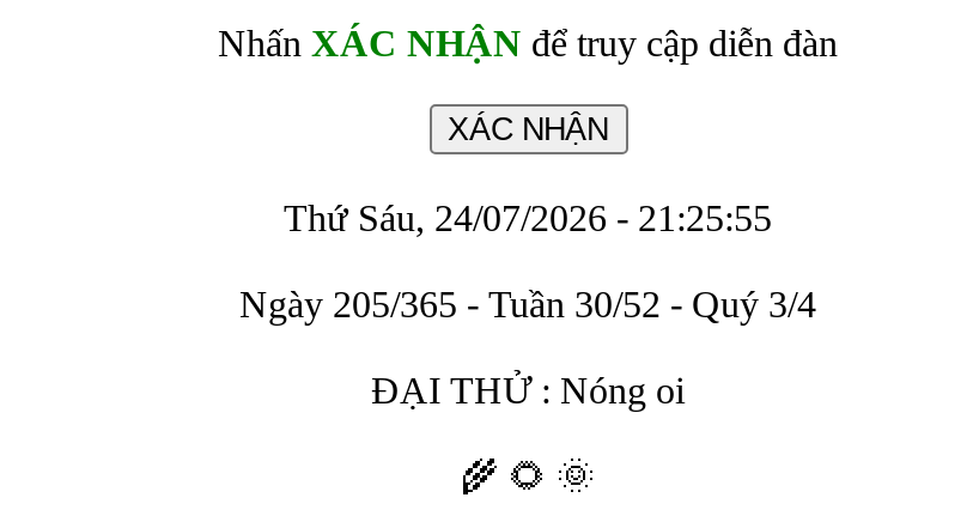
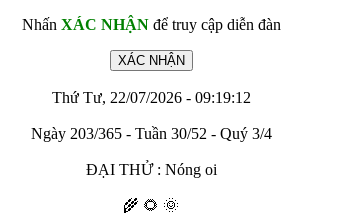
- Thứ Sáu, 24/07/2026 - 21:25:55
+ Thứ Tư, 22/07/2026 - 09:19:12

- Ngày 205/365 - Tuần 30/52 - Quý 3/4
+ Ngày 203/365 - Tuần 30/52 - Quý 3/4
